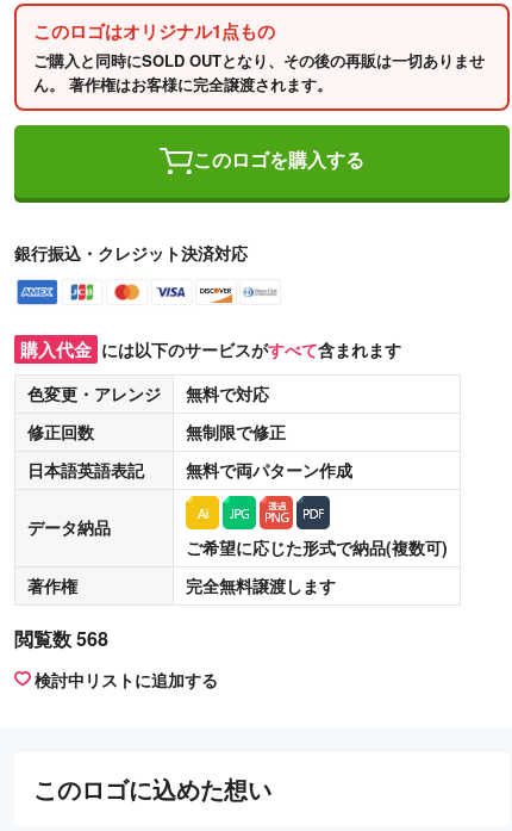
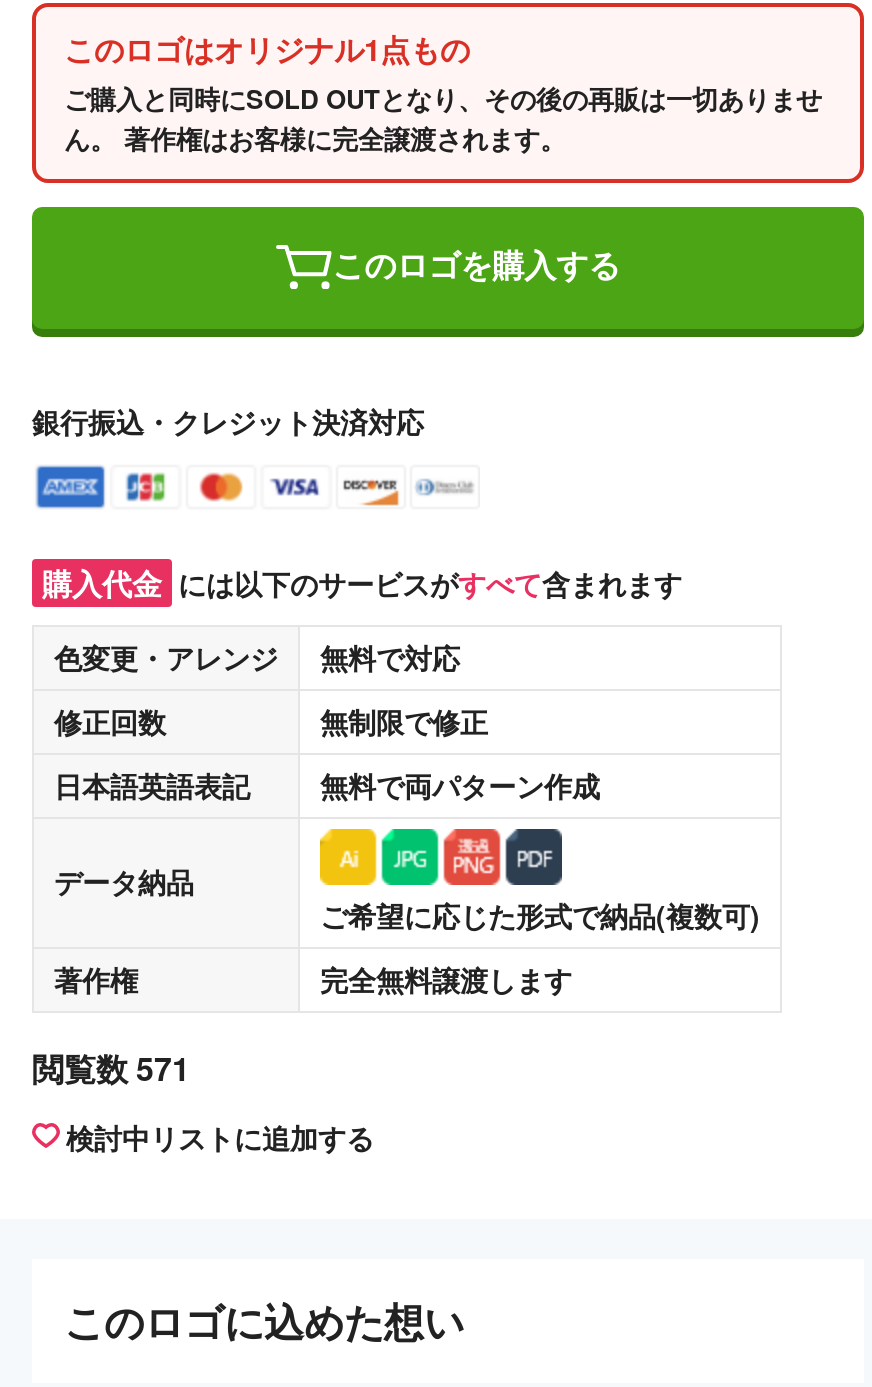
- 閲覧数 568
+ 閲覧数 571
